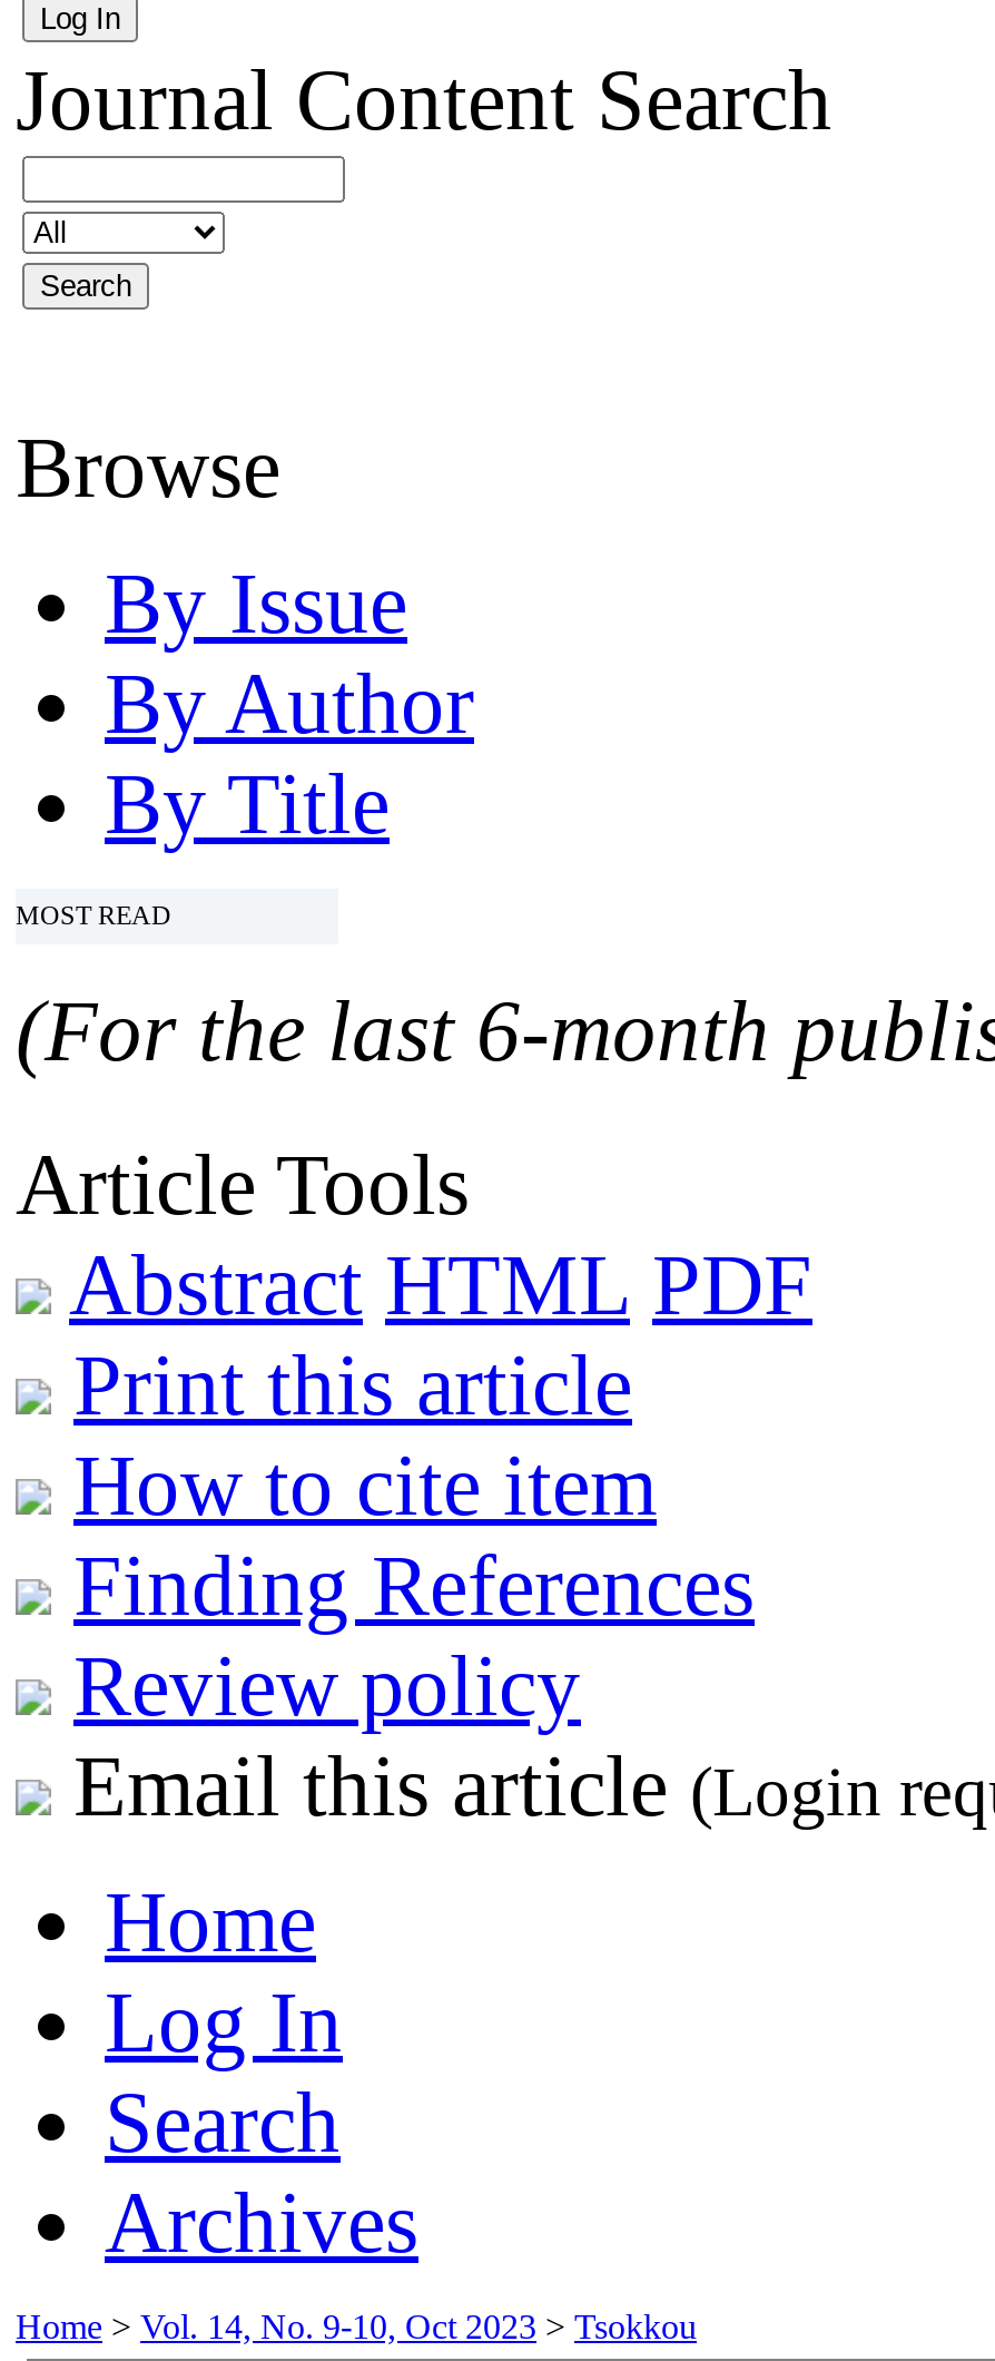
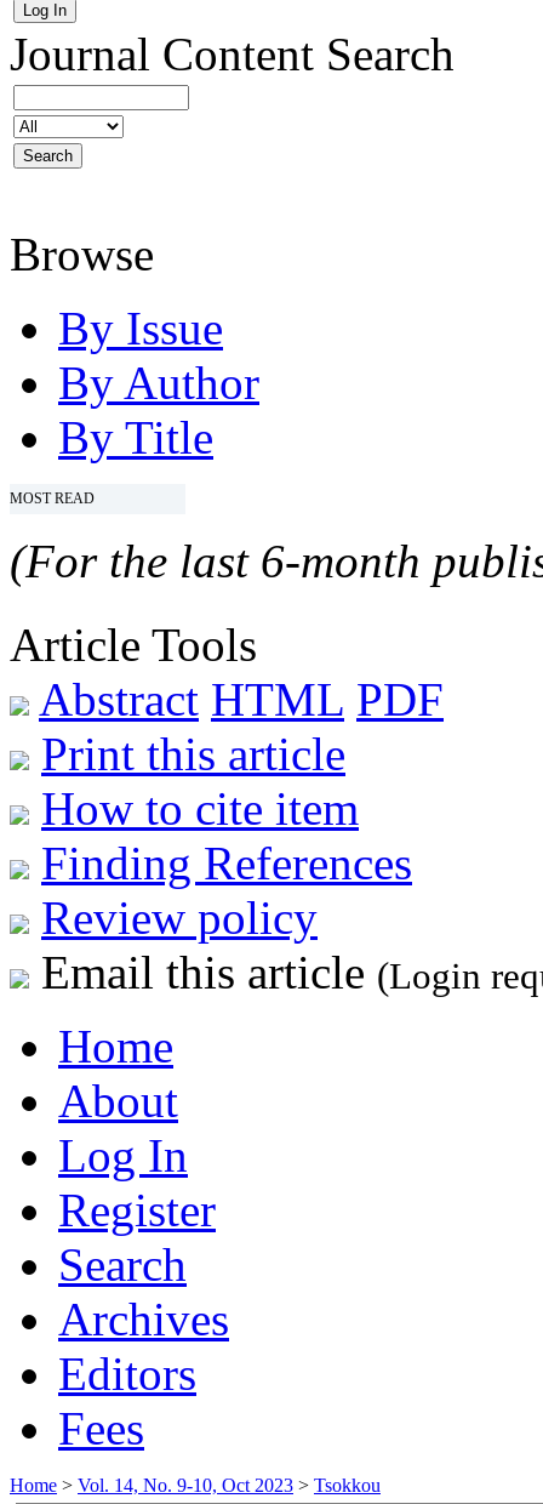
+ About

+ Register

+ Editors
+ Fees
